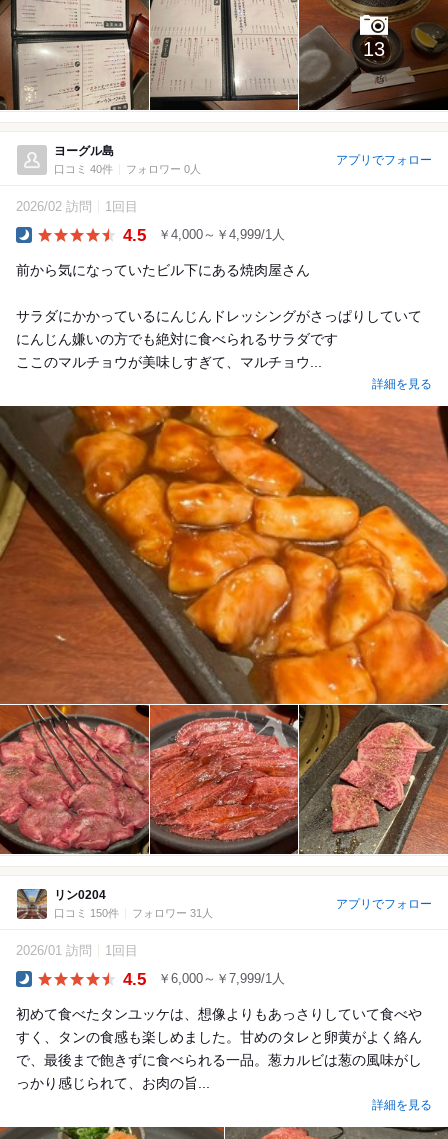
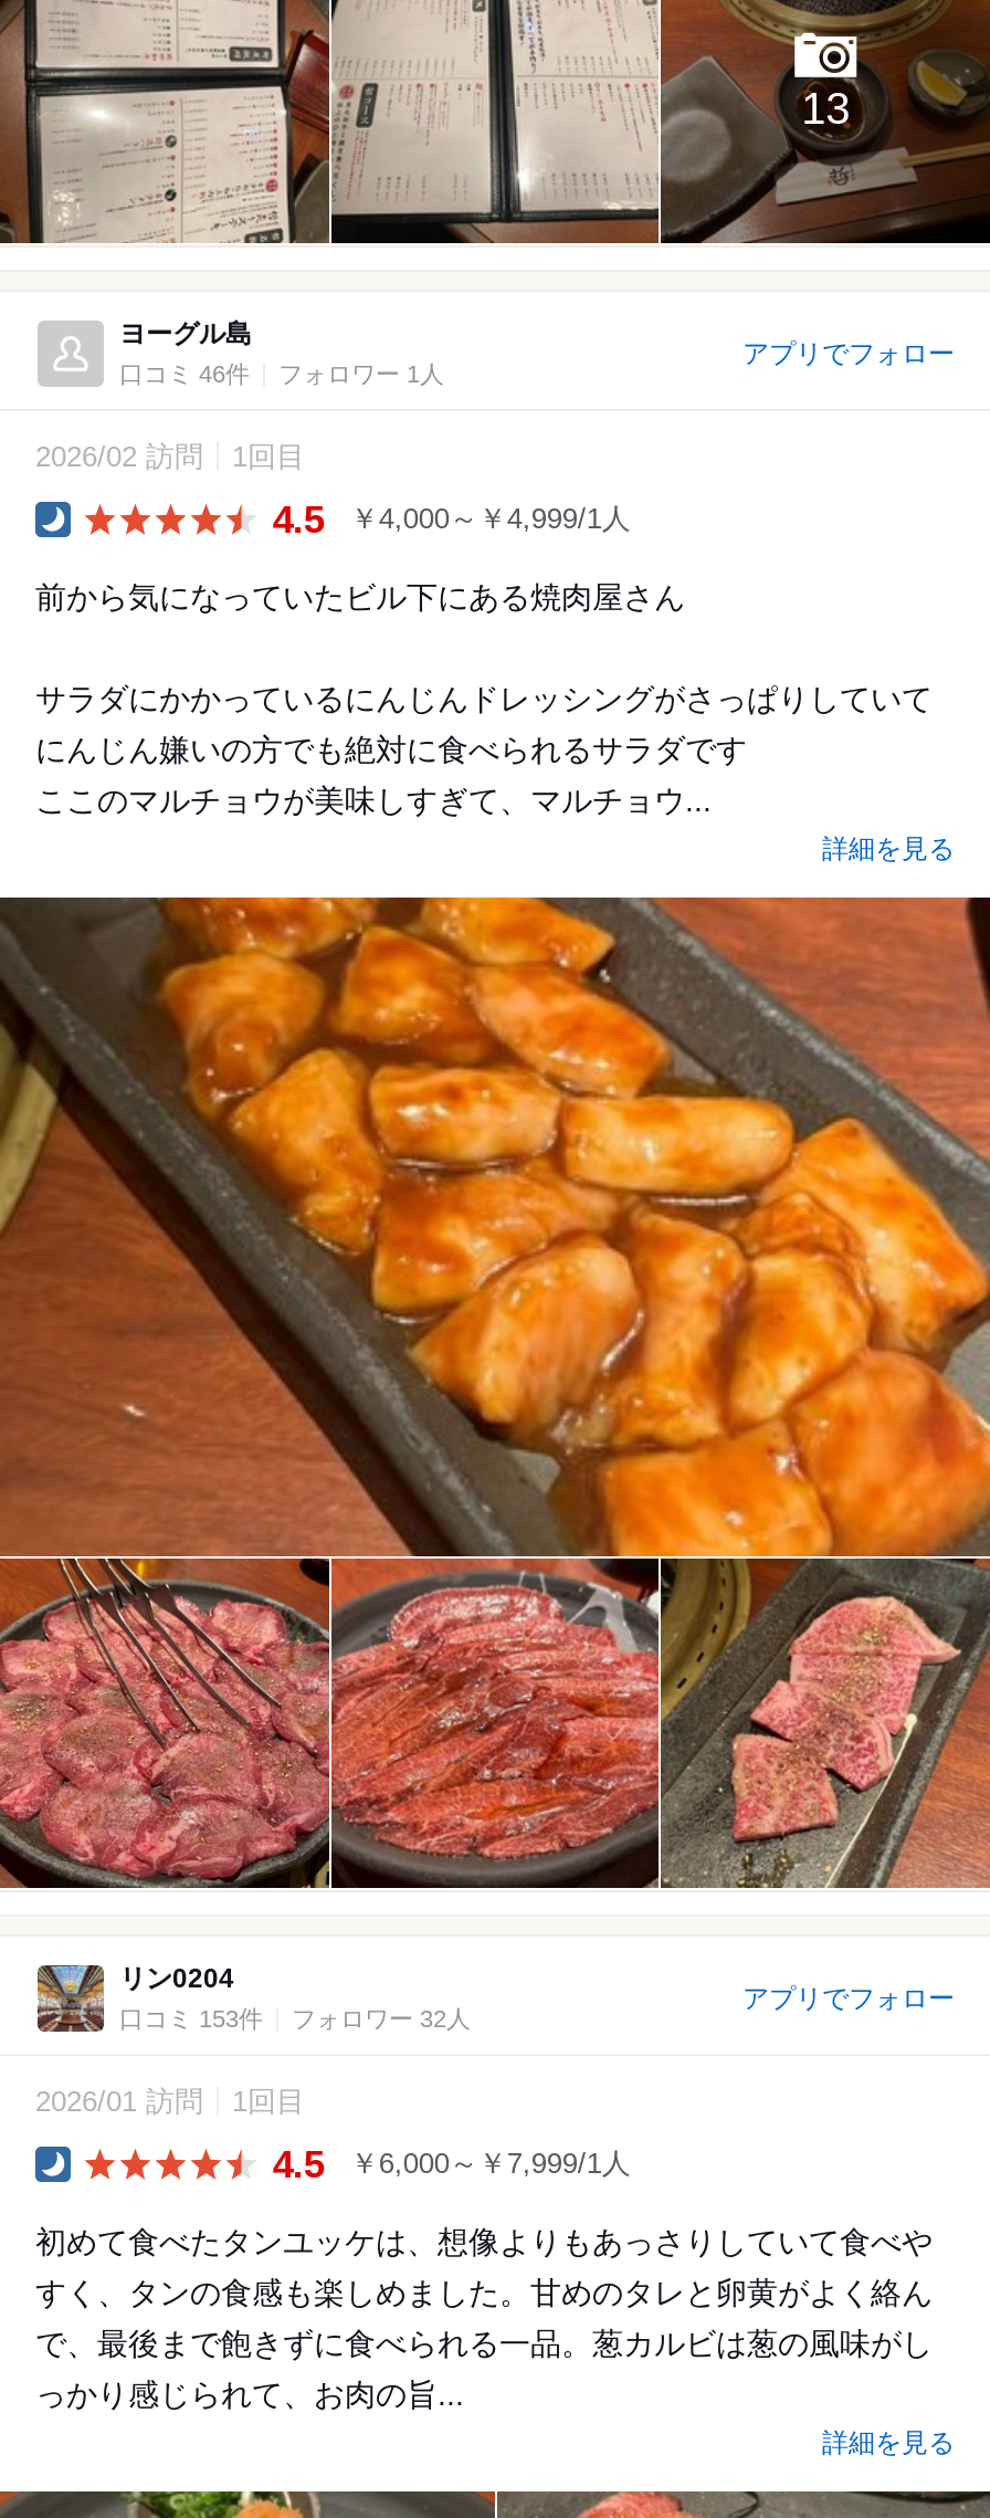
- 口コミ 40件
+ 口コミ 46件

- フォロワー 0人
+ フォロワー 1人

- 口コミ 150件
+ 口コミ 153件

- フォロワー 31人
+ フォロワー 32人
